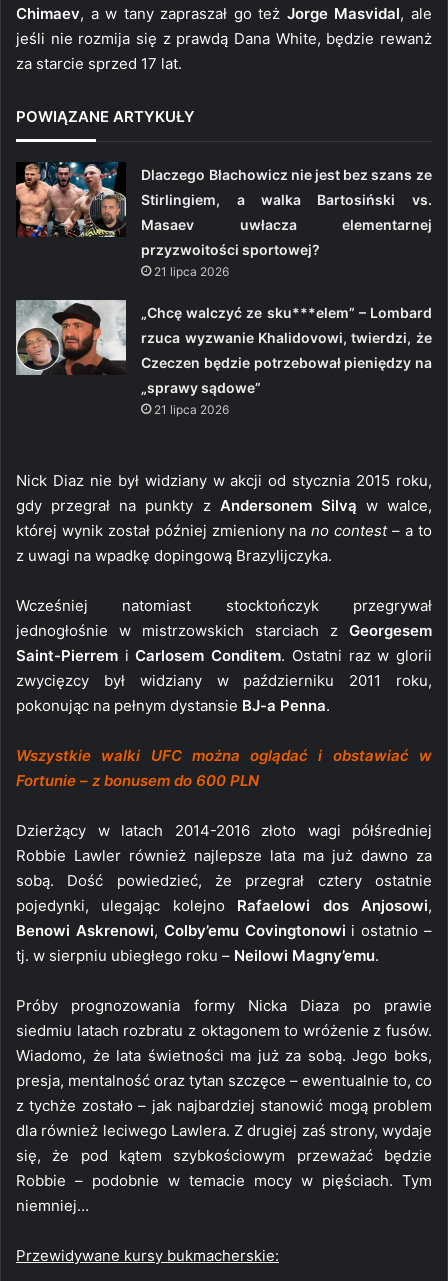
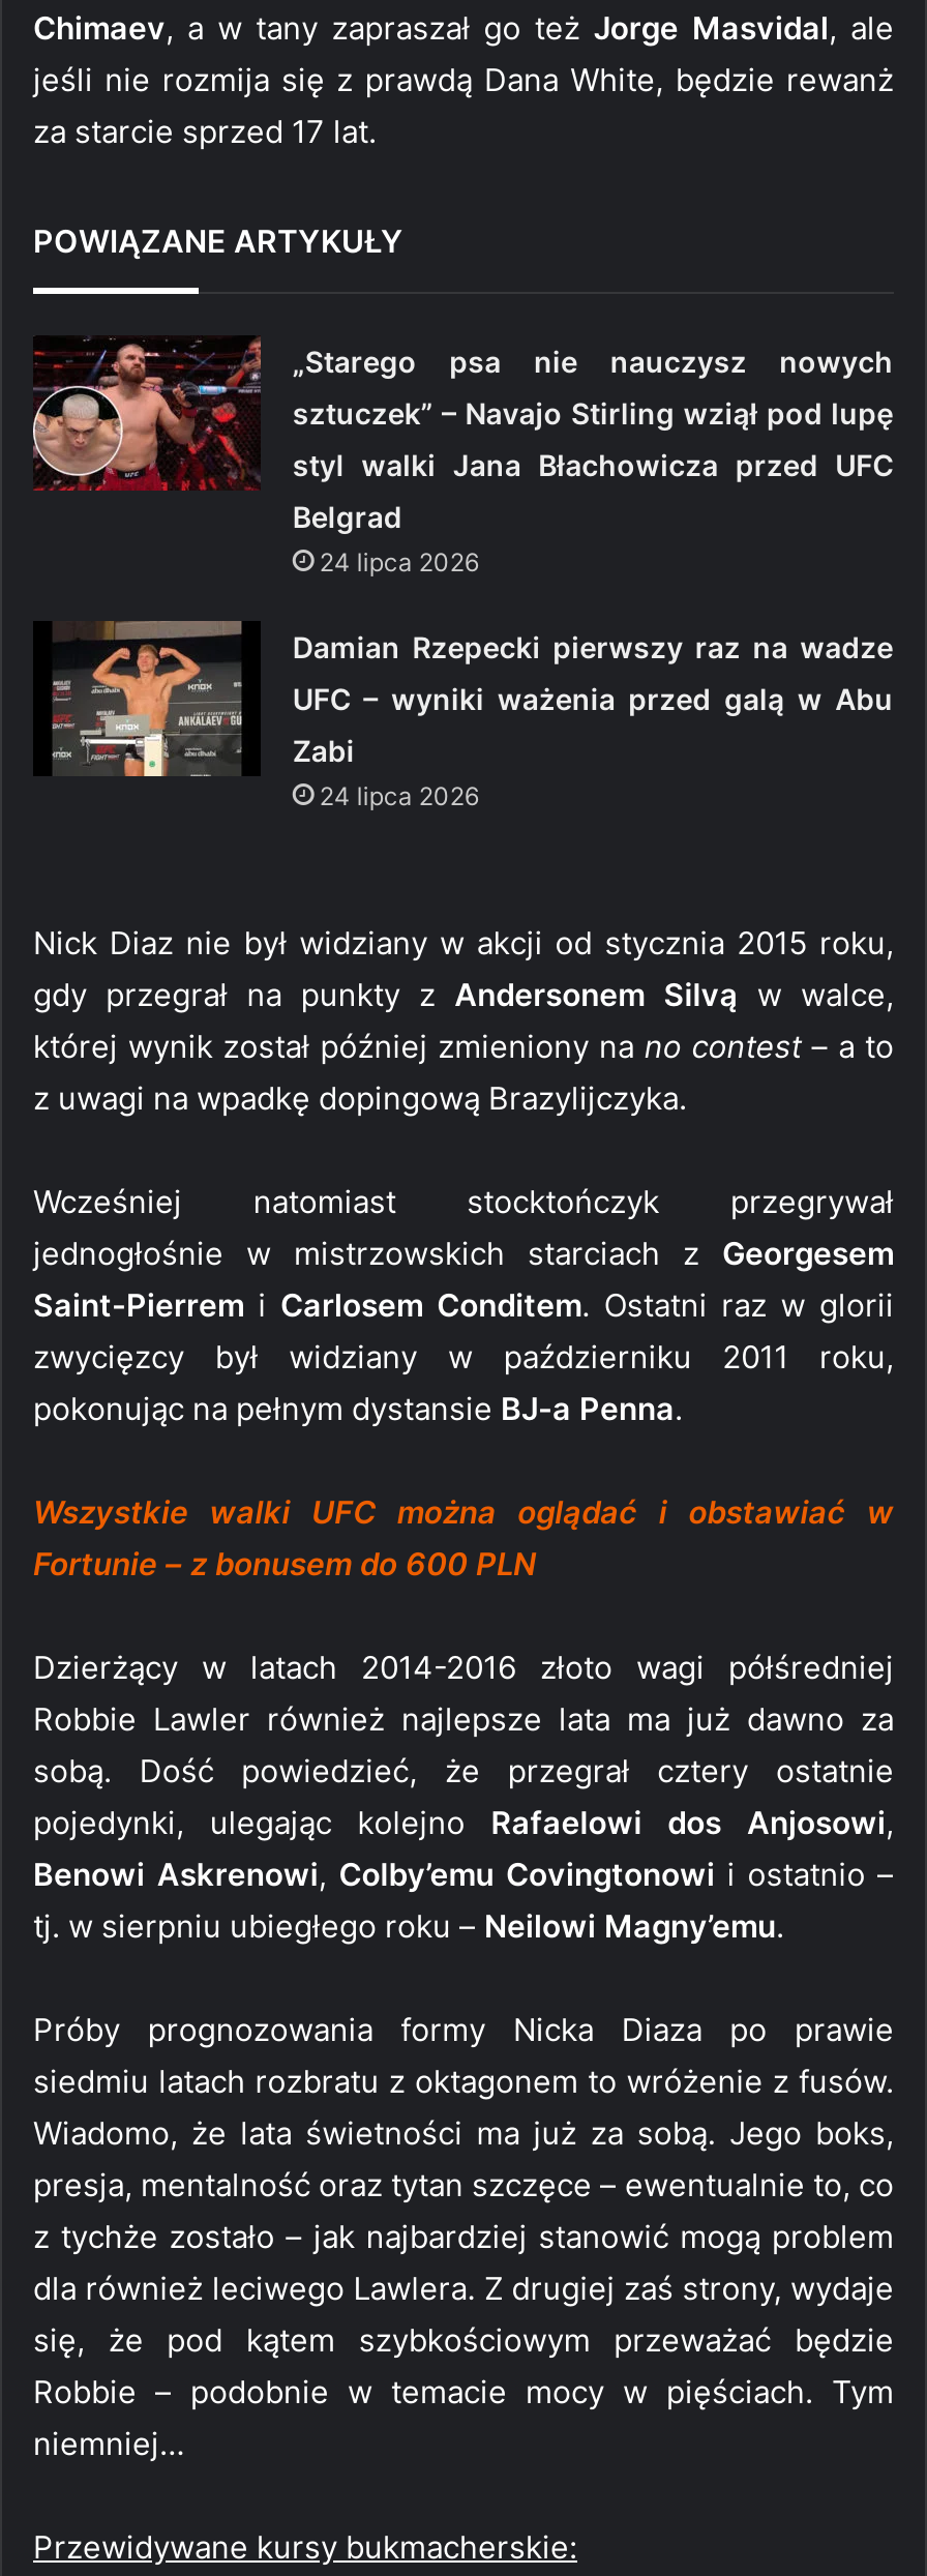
- [image]
- Dlaczego Błachowicz nie jest bez szans ze
- Stirlingiem, a walka Bartosiński vs.
- Masaev uwłacza elementarnej
- przyzwoitości sportowej?
- 21 lipca 2026
- „Chcę walczyć ze sku***elem” – Lombard
- rzuca wyzwanie Khalidovowi, twierdzi, że
- Czeczen będzie potrzebował pieniędzy na
- „sprawy sądowe”
- 21 lipca 2026
+ [image]
+ „Starego psa nie nauczysz nowych
+ sztuczek” – Navajo Stirling wziął pod lupę
+ styl walki Jana Błachowicza przed UFC
+ Belgrad
+ 24 lipca 2026
+ Damian Rzepecki pierwszy raz na wadze
+ UFC – wyniki ważenia przed galą w Abu
+ Zabi
+ 24 lipca 2026

- [image]
+ [image]
